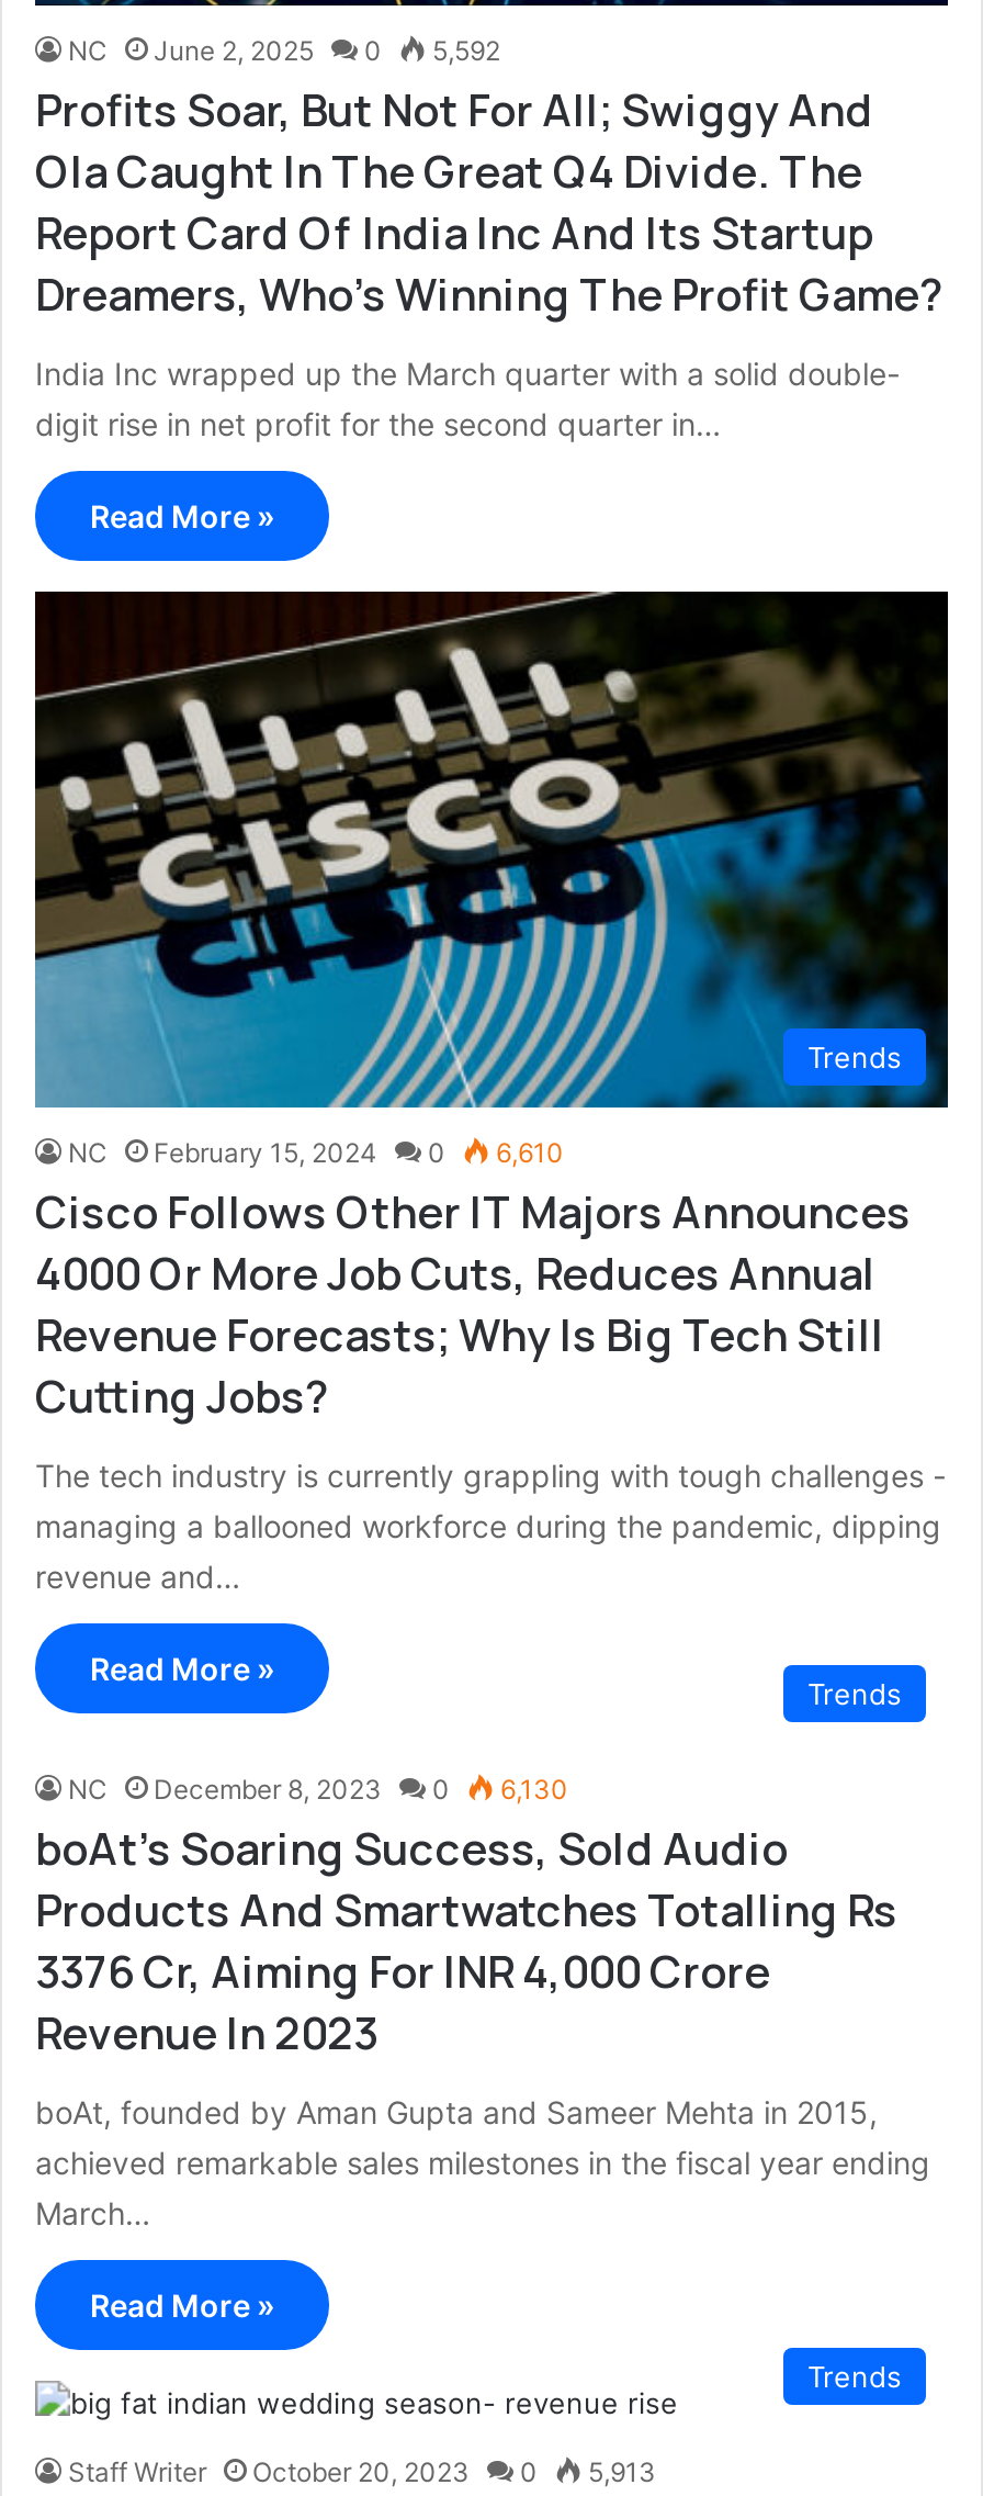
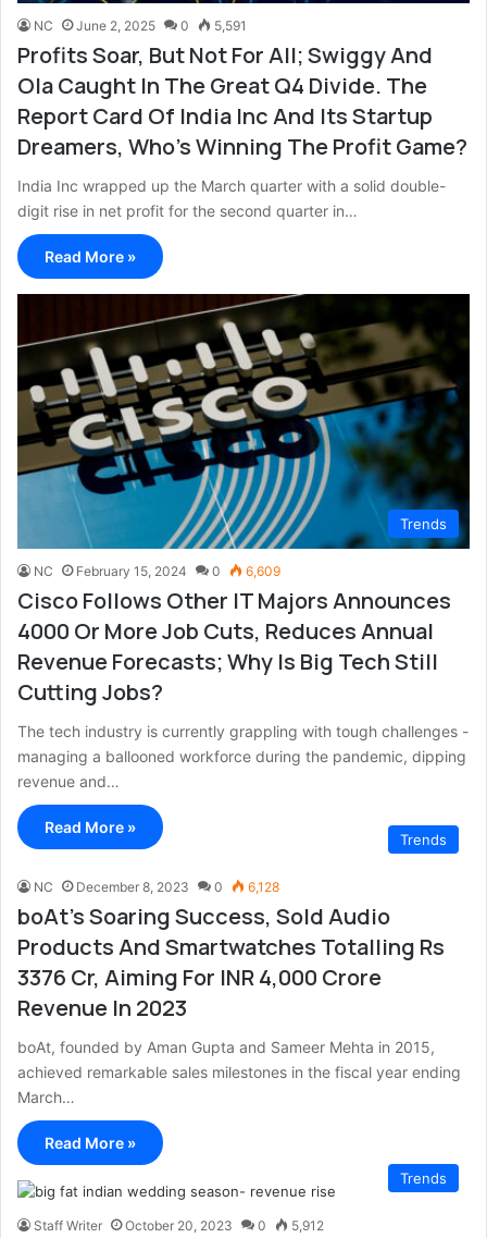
- NC June 2, 2025 0 5,592
+ NC June 2, 2025 0 5,591

- NC February 15, 2024 0 6,610
+ NC February 15, 2024 0 6,609

- NC December 8, 2023 0 6,130
+ NC December 8, 2023 0 6,128

- Staff Writer October 20, 2023 0 5,913
+ Staff Writer October 20, 2023 0 5,912
